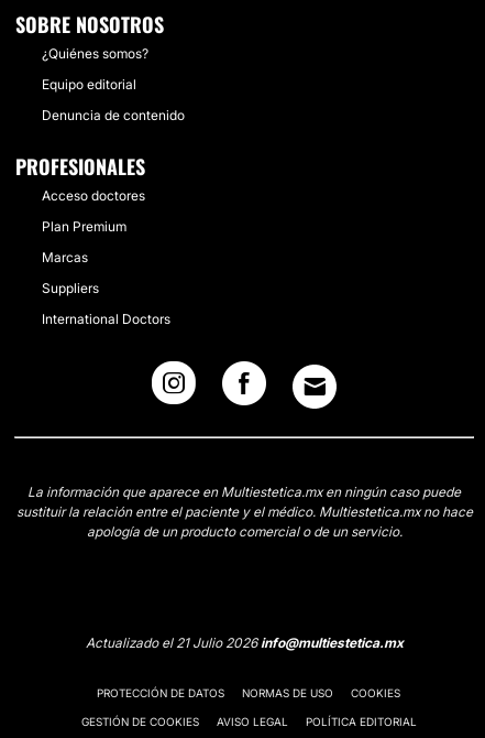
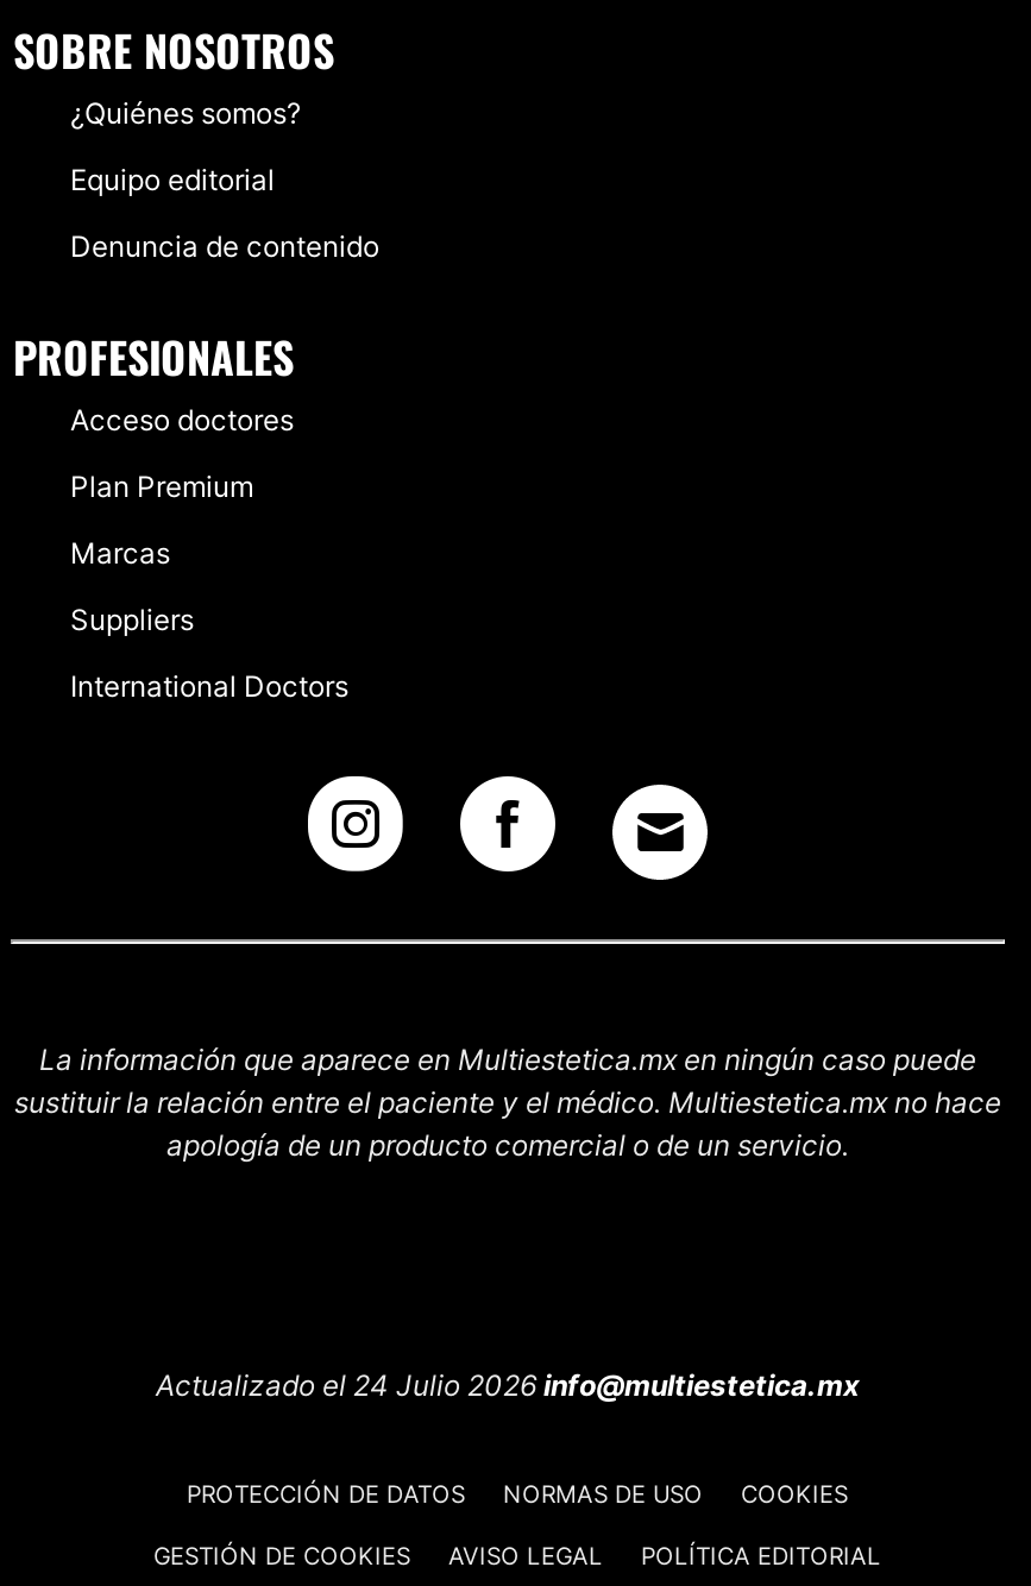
- Actualizado el 21 Julio 2026 info@multiestetica.mx
+ Actualizado el 24 Julio 2026 info@multiestetica.mx
